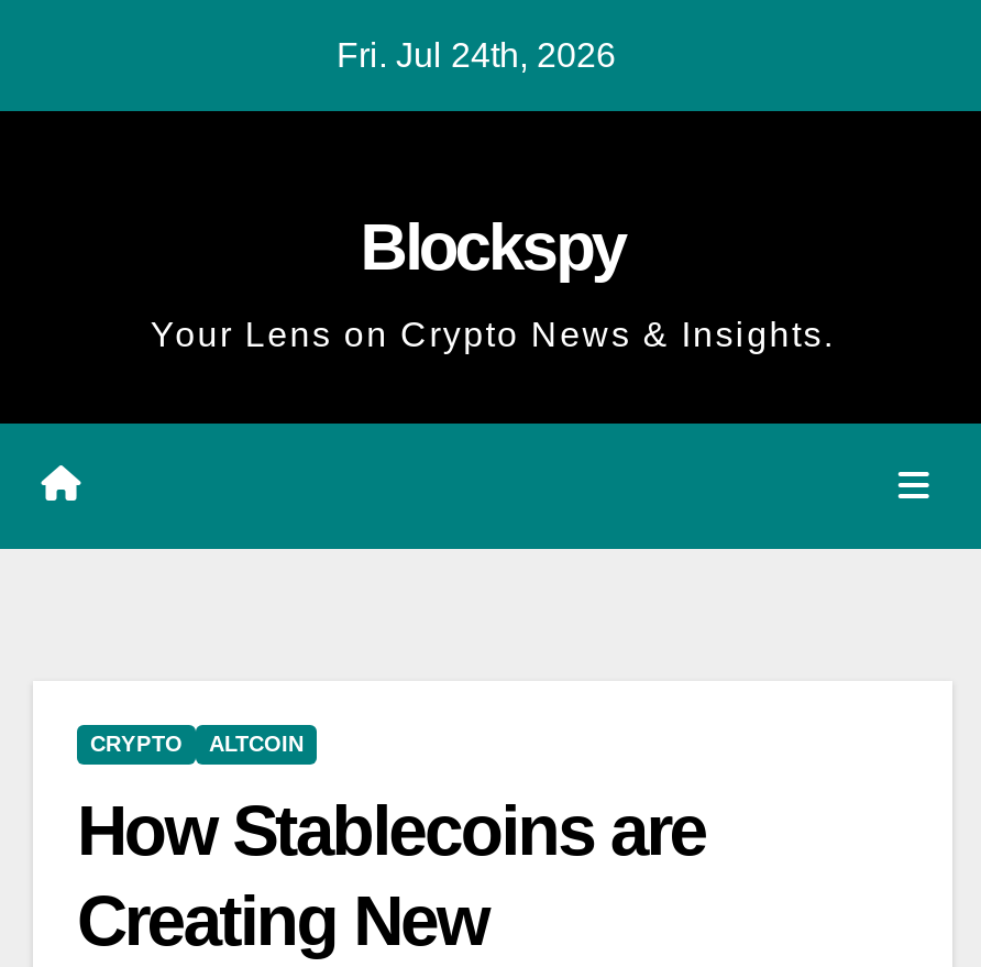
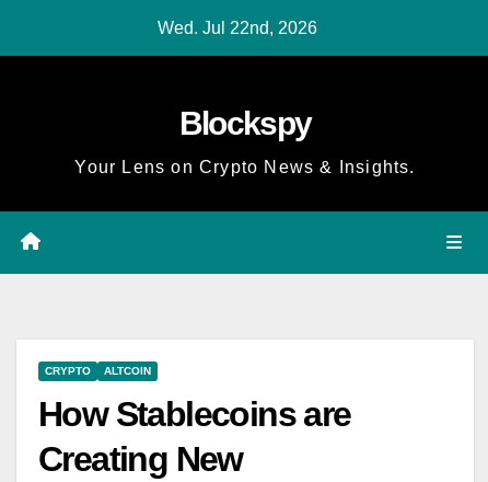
- Fri. Jul 24th, 2026
+ Wed. Jul 22nd, 2026
